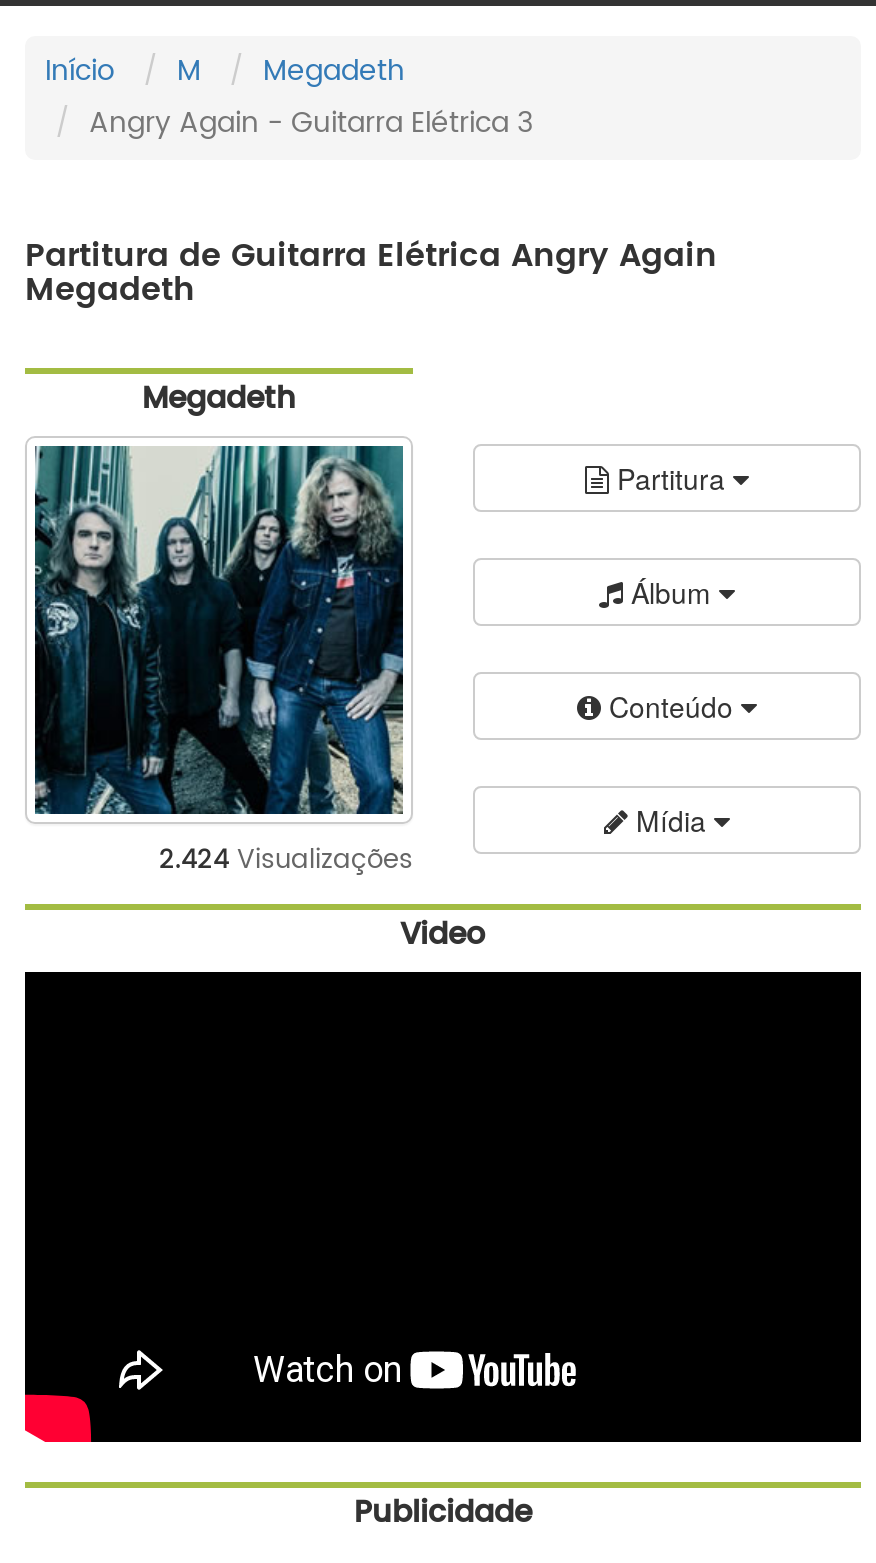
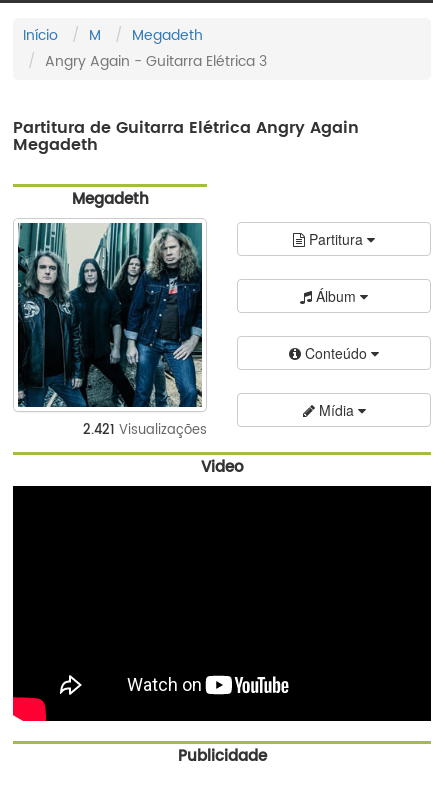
- 2.424 Visualizações
+ 2.421 Visualizações
